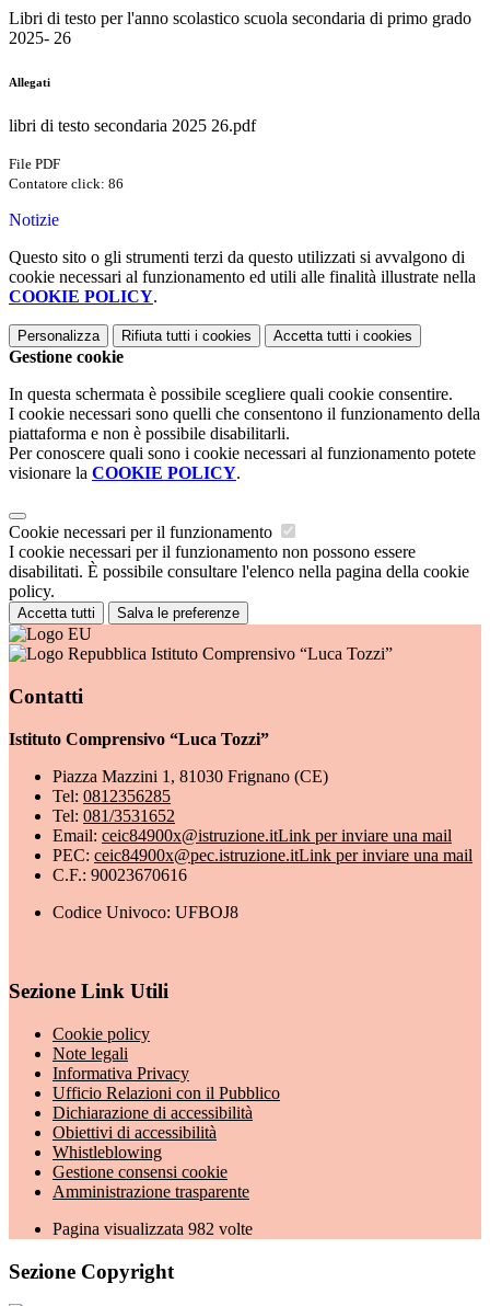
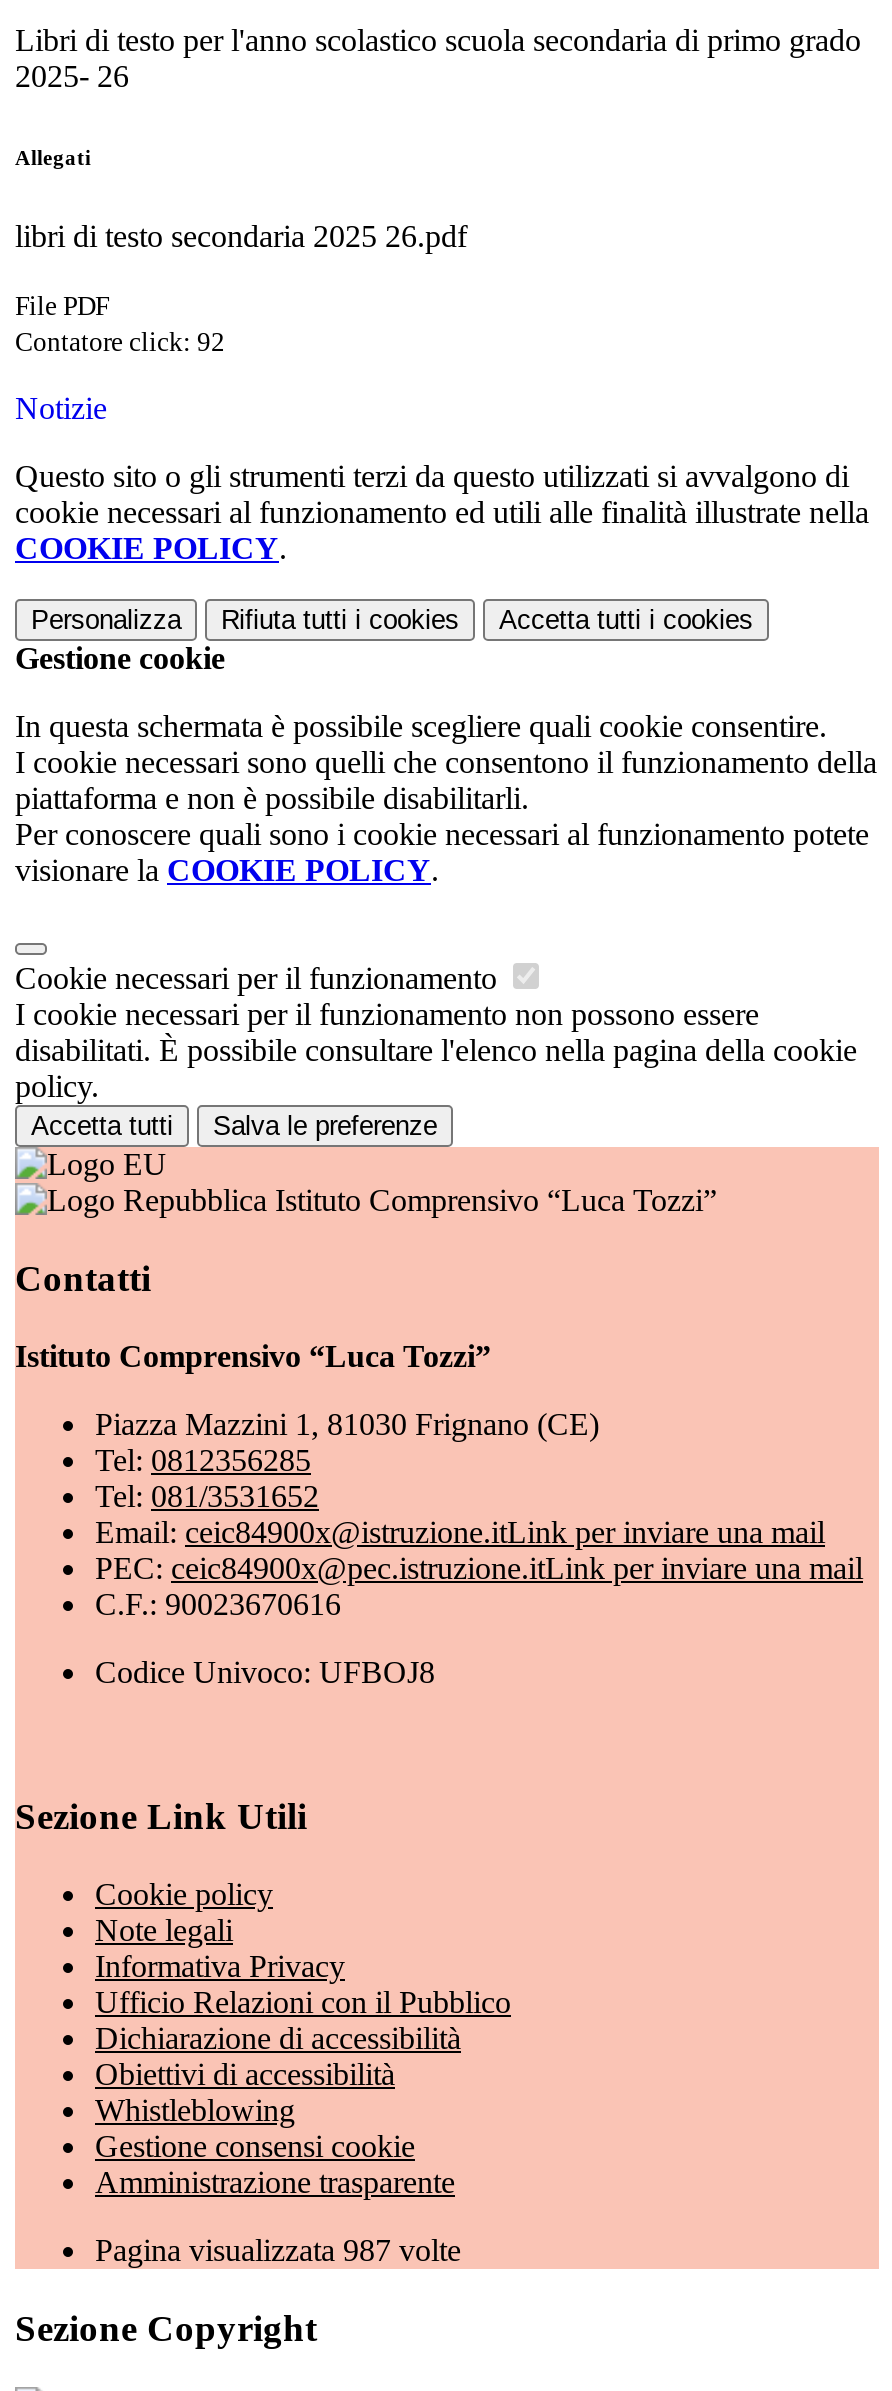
- Contatore click: 86
+ Contatore click: 92

- Pagina visualizzata 982 volte
+ Pagina visualizzata 987 volte
